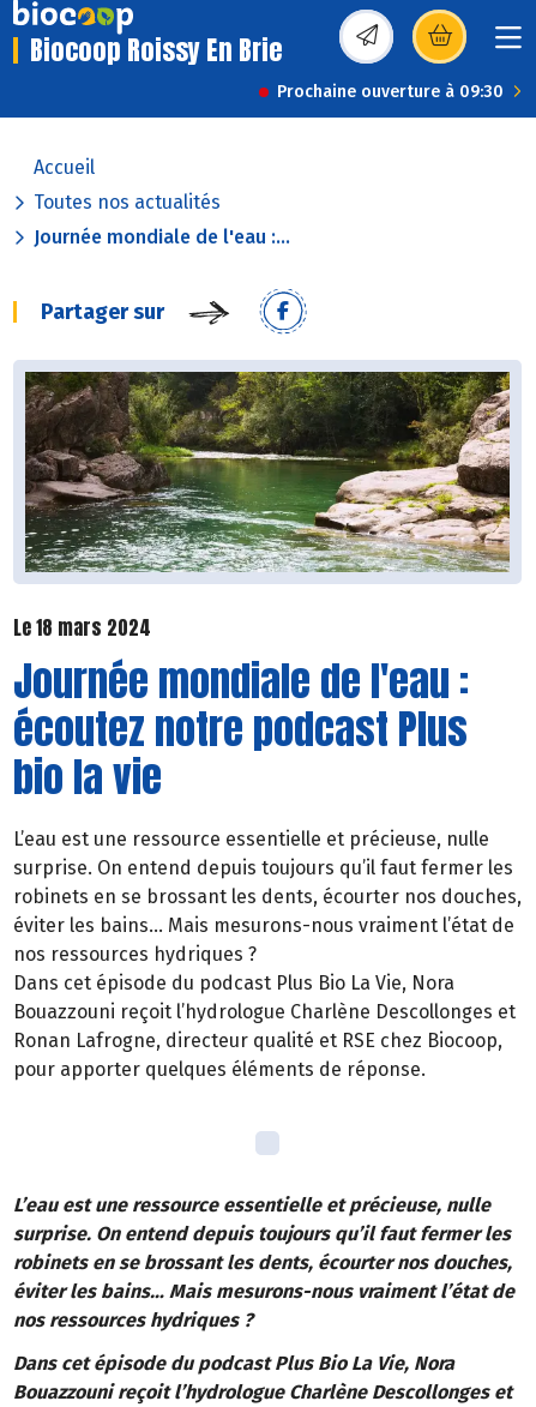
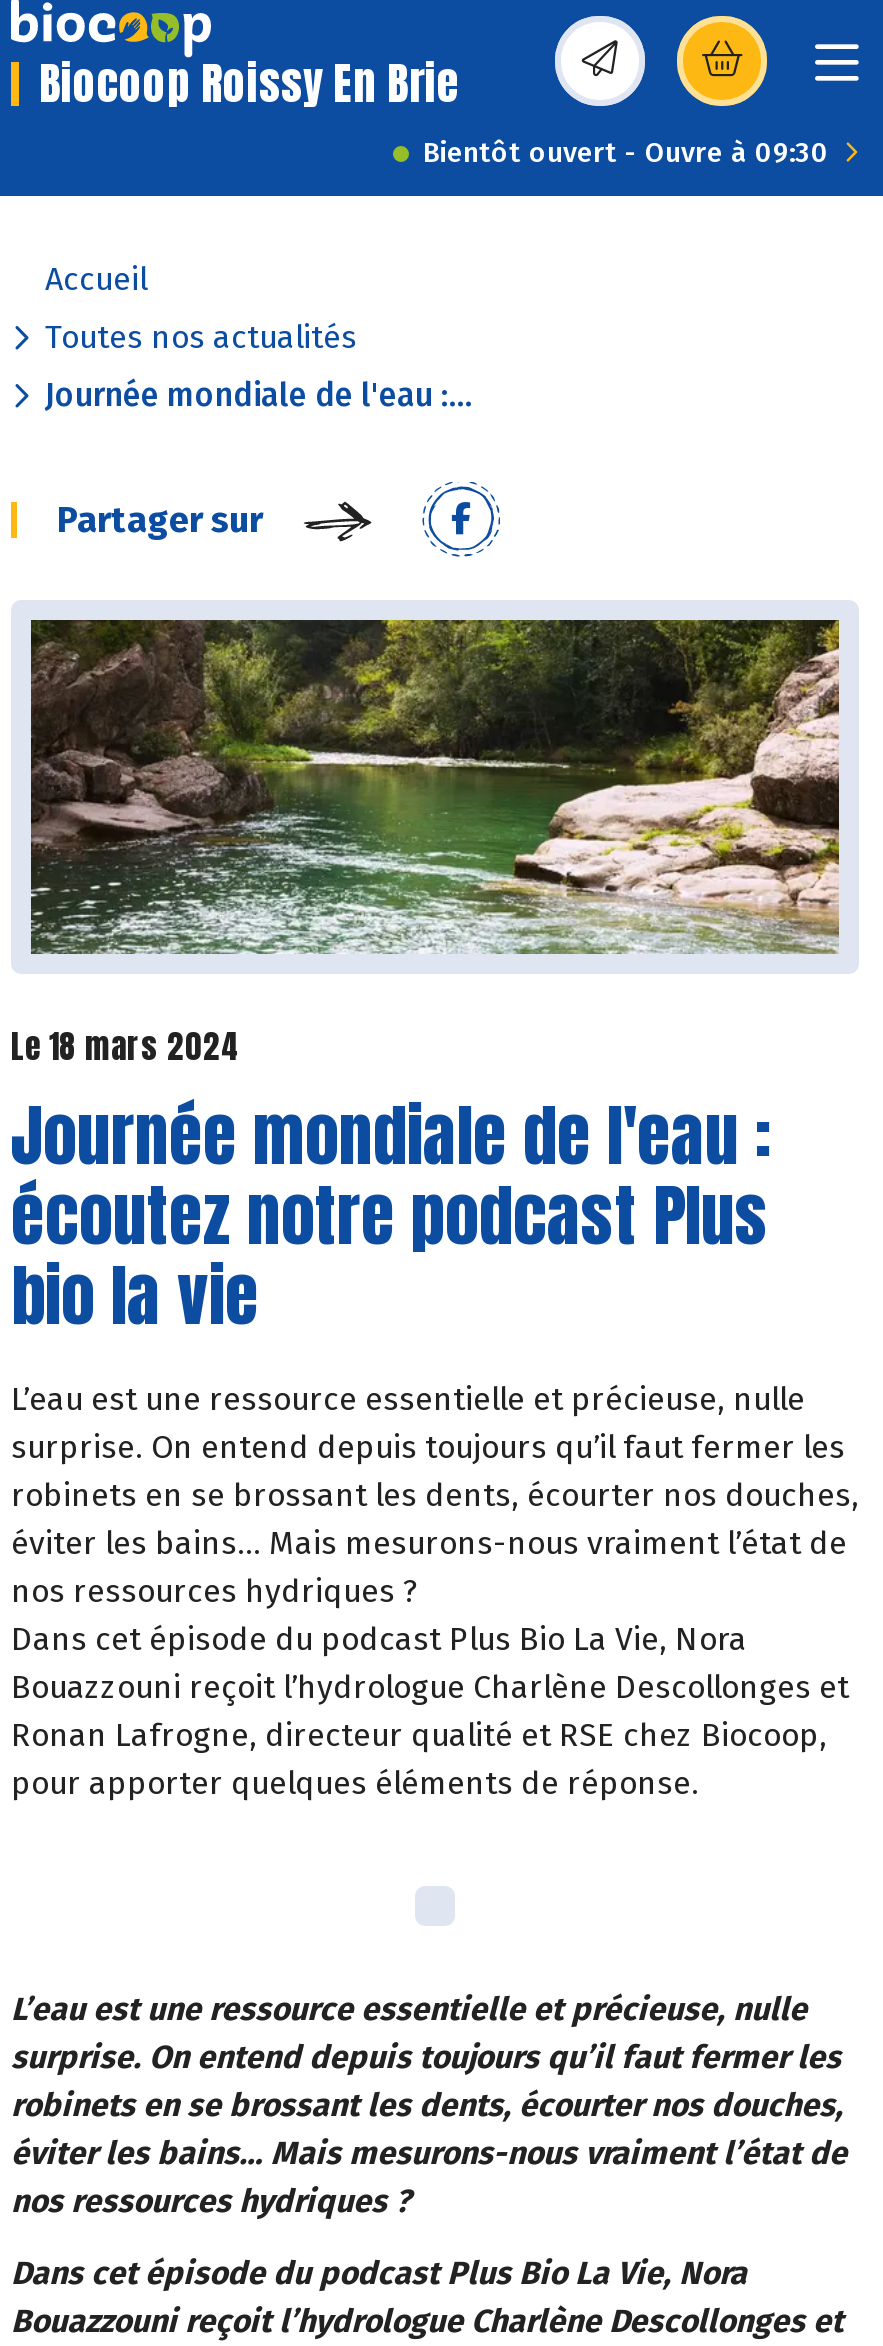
- Prochaine ouverture à 09:30
+ Bientôt ouvert - Ouvre à 09:30
